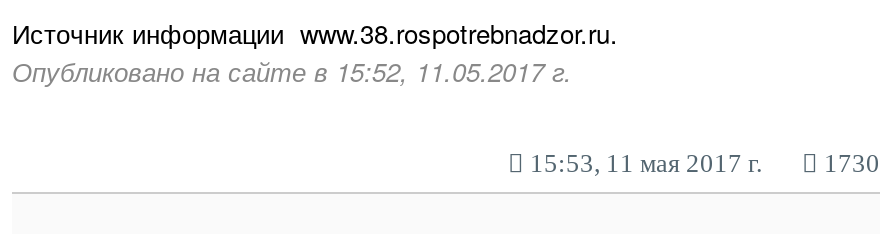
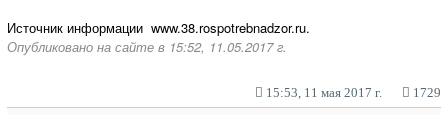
- 1730
+ 1729
